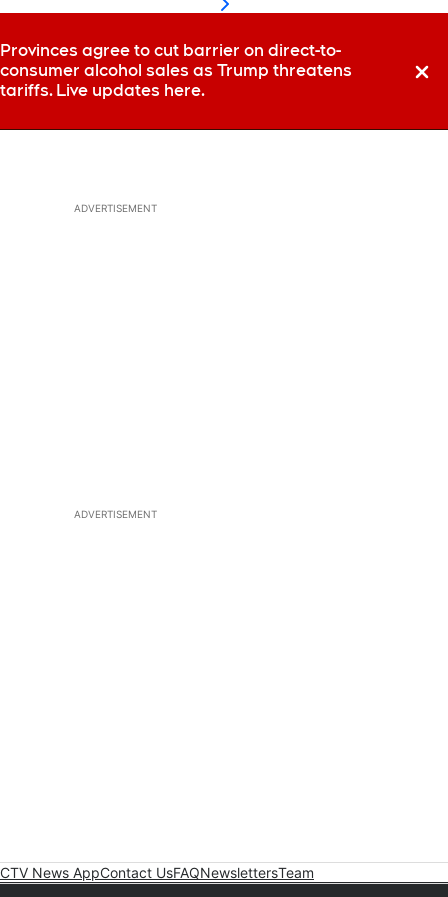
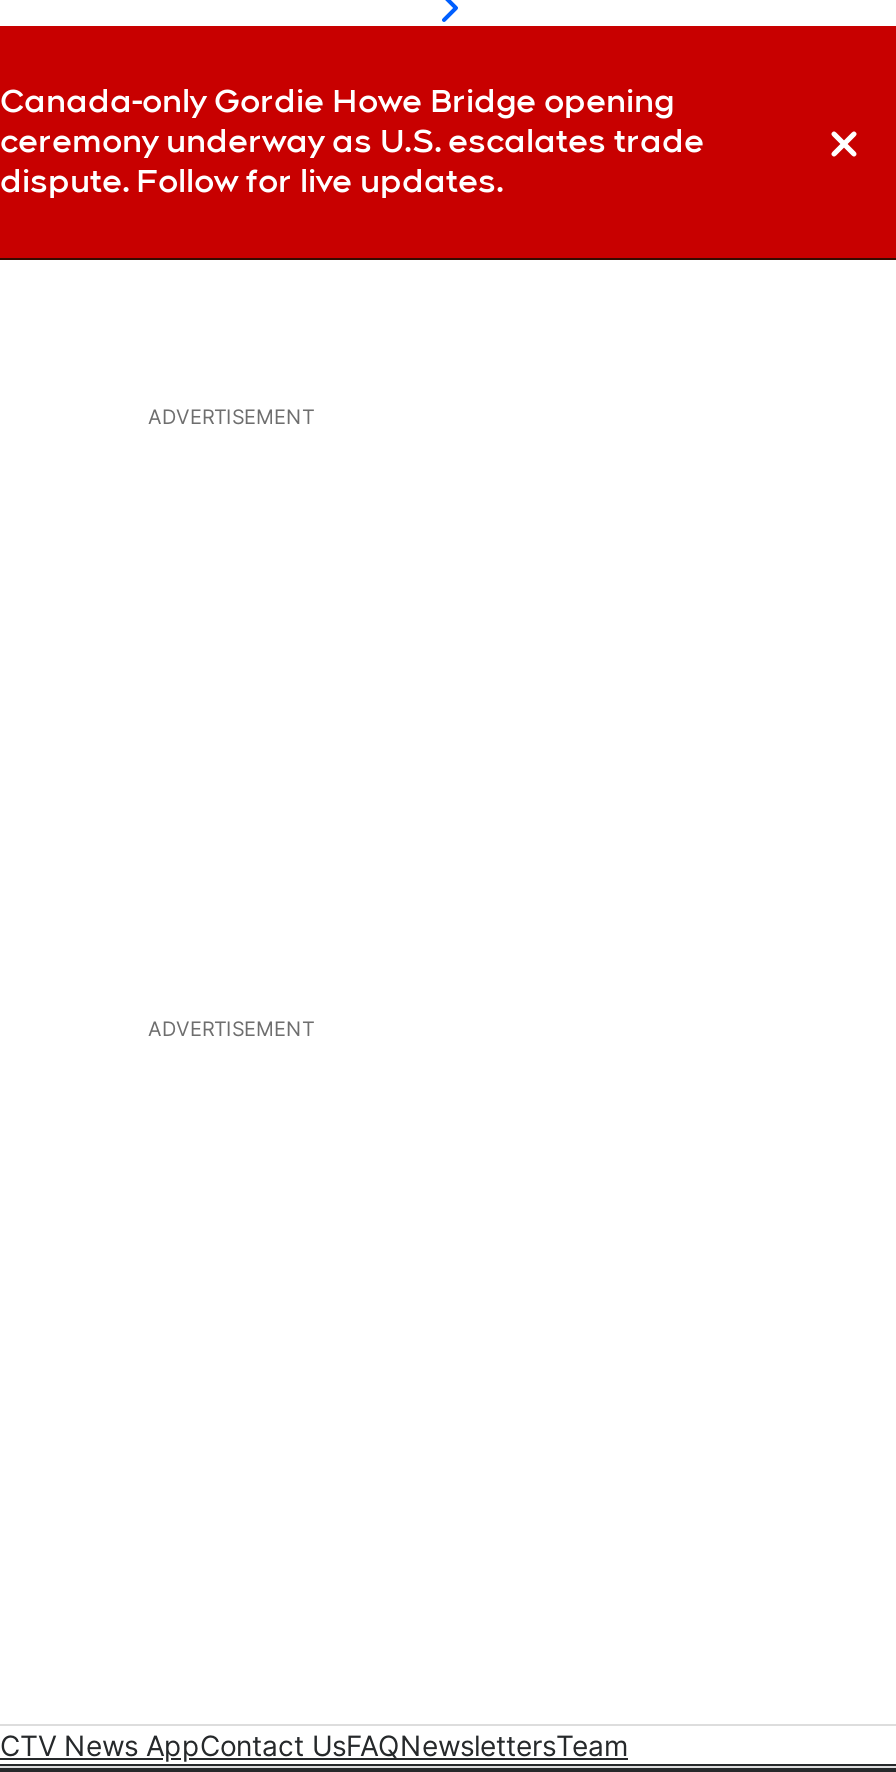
- Provinces agree to cut barrier on direct-to-
- consumer alcohol sales as Trump threatens
- tariffs. Live updates here.
+ Canada-only Gordie Howe Bridge opening
+ ceremony underway as U.S. escalates trade
+ dispute. Follow for live updates.
